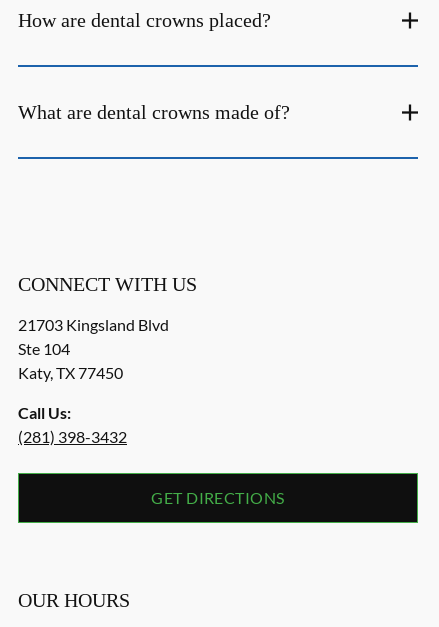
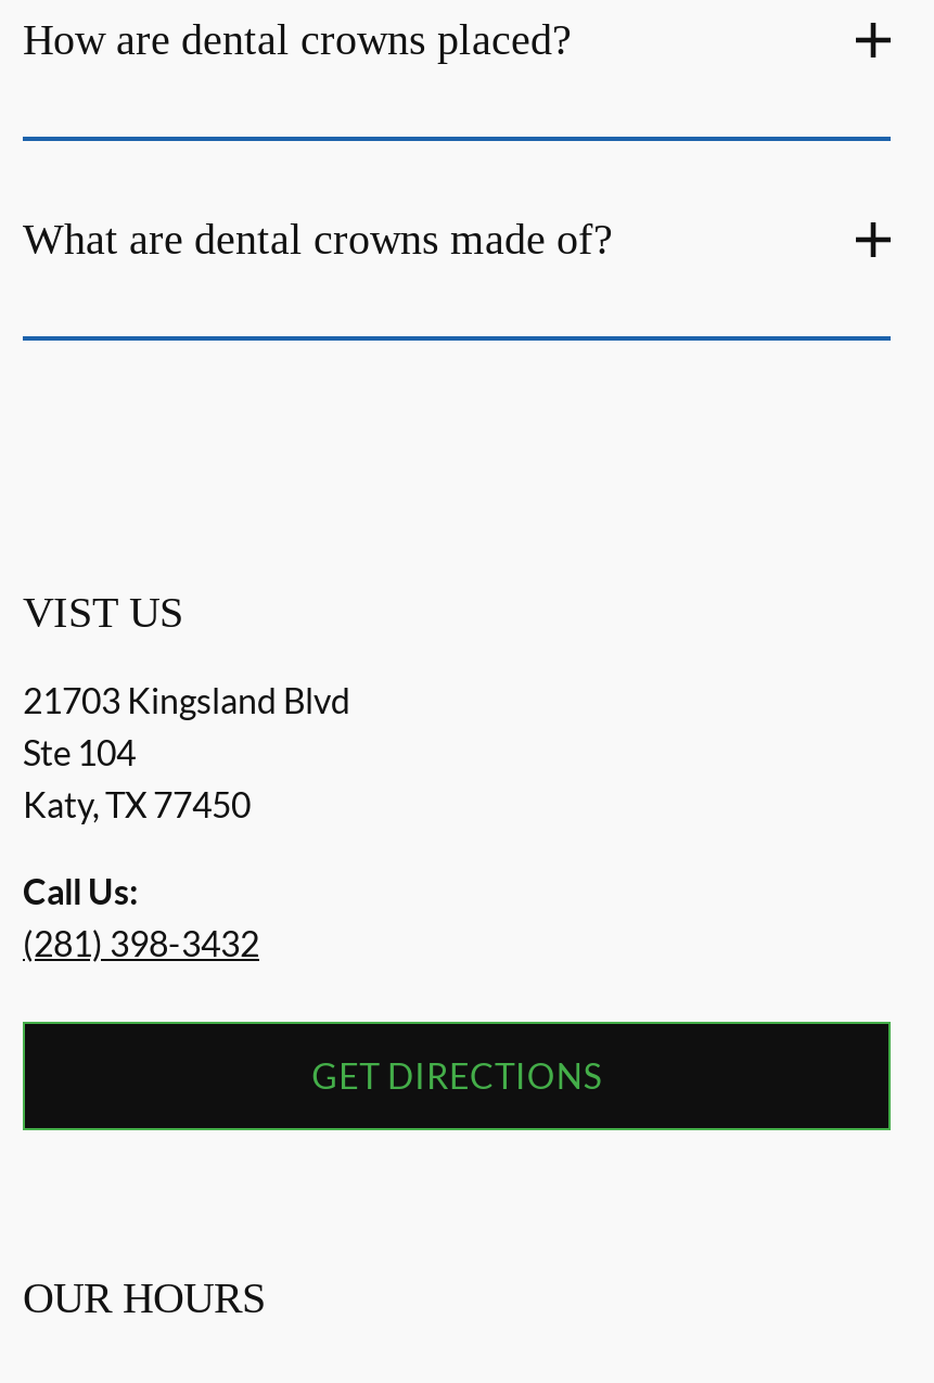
- CONNECT WITH US
+ VIST US
